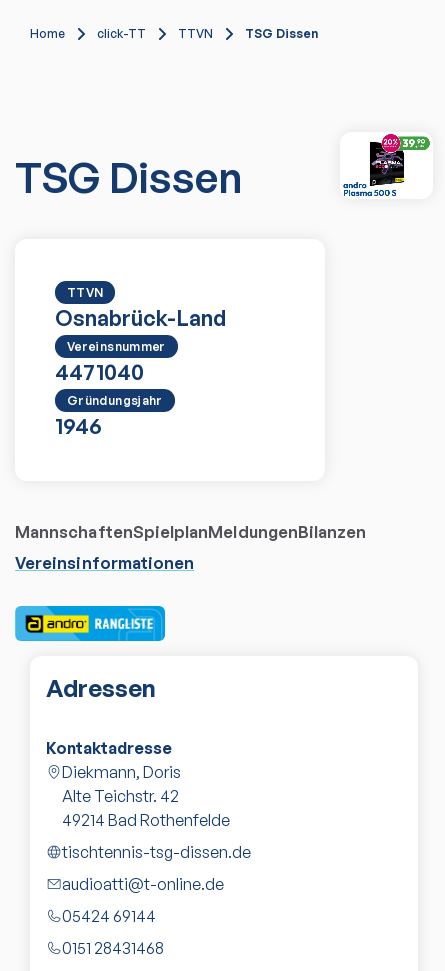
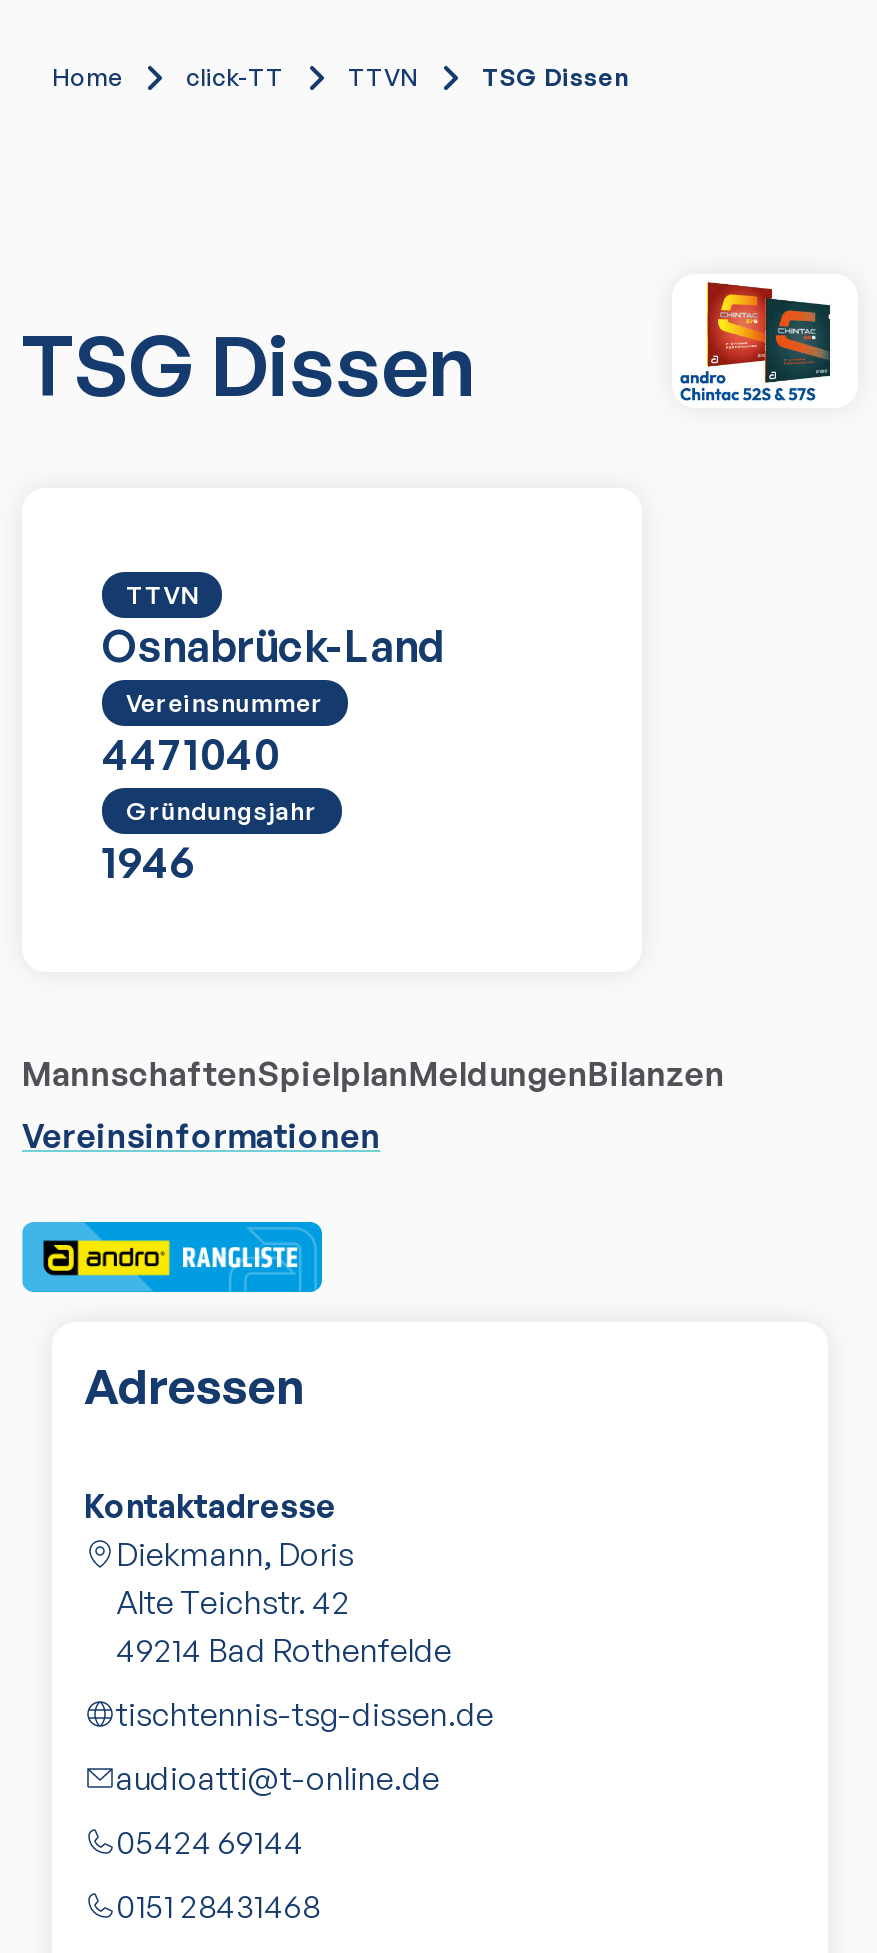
- [image]
+ [image]
